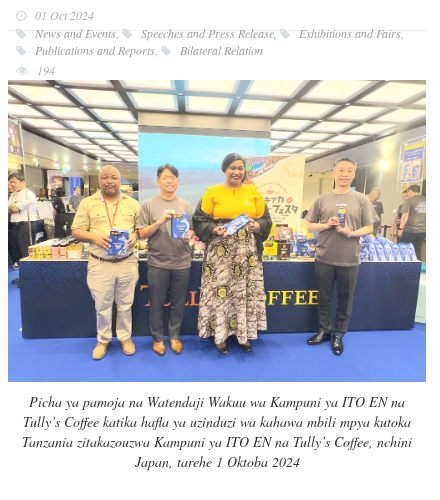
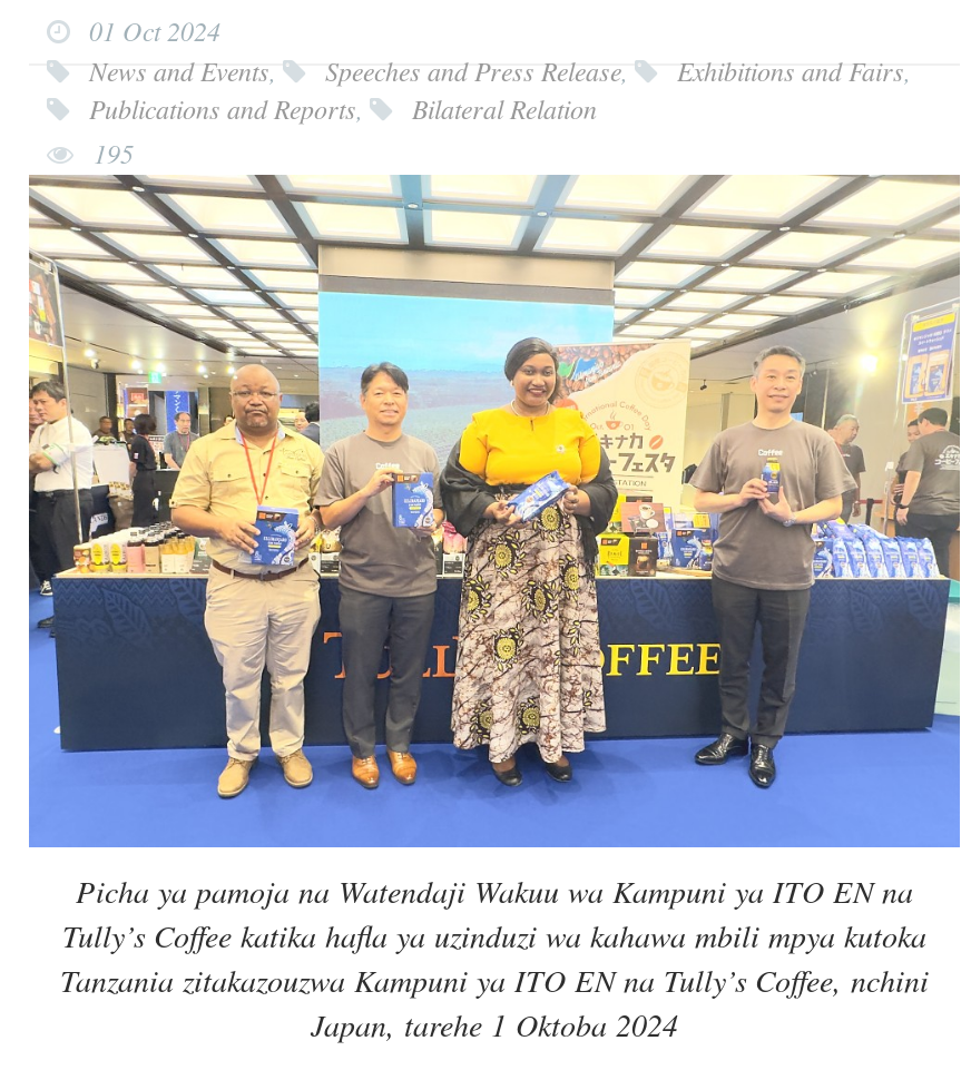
- 194
+ 195
